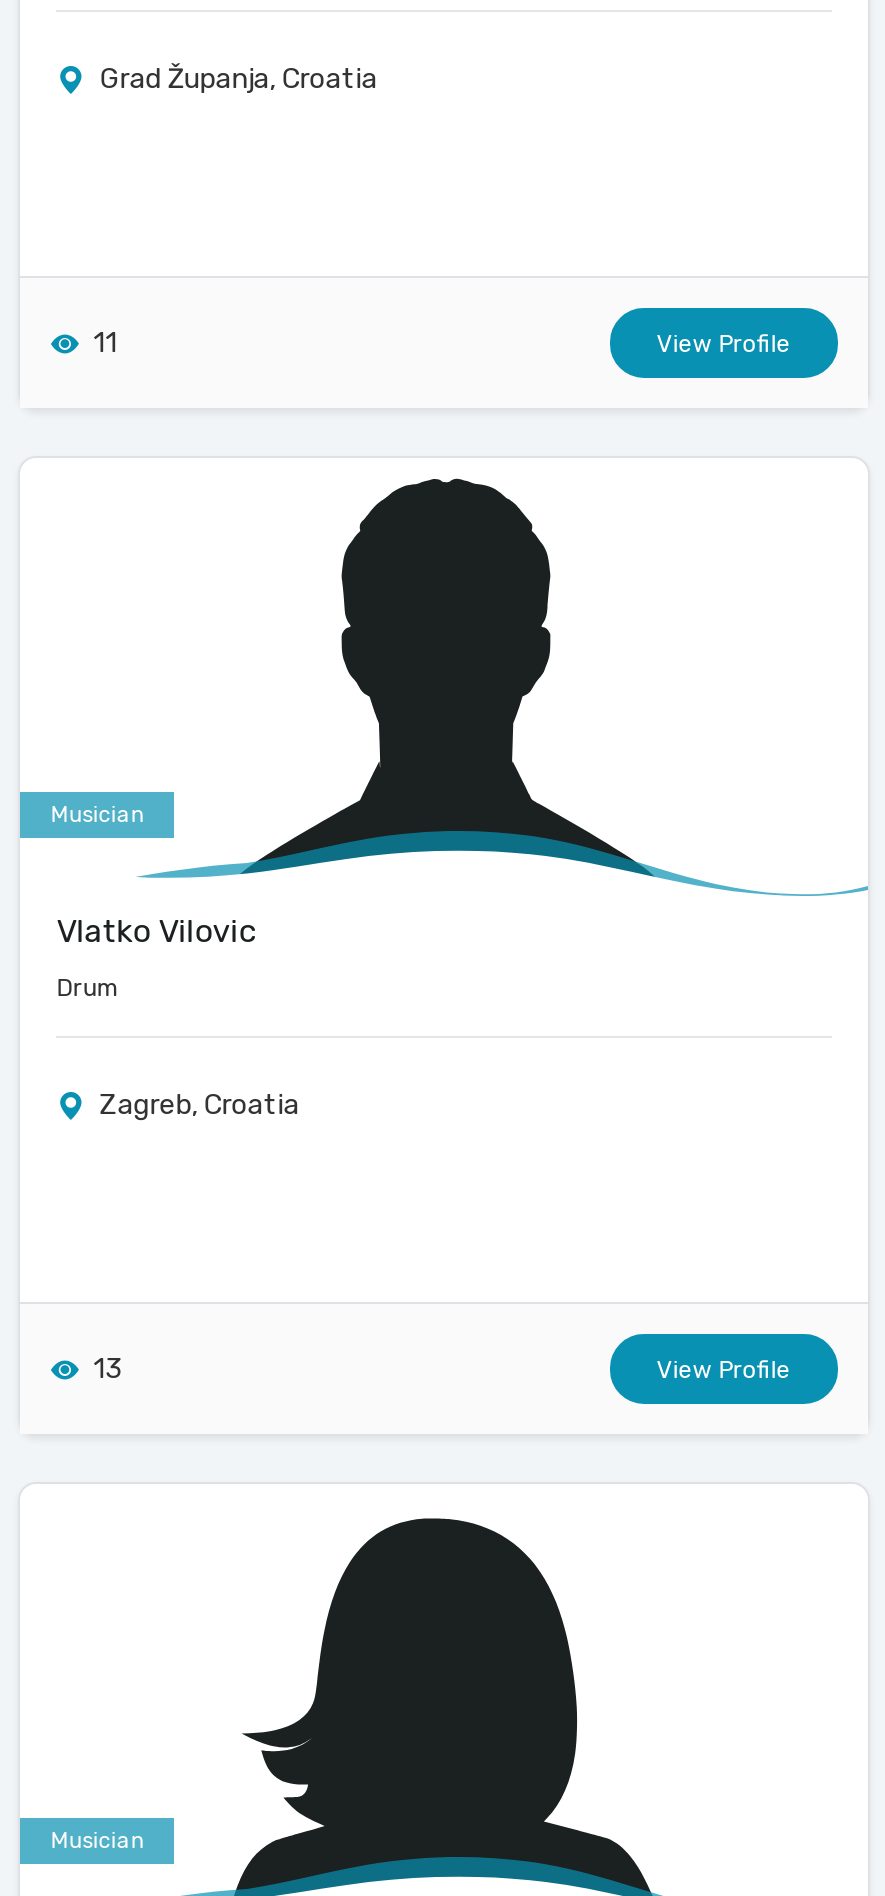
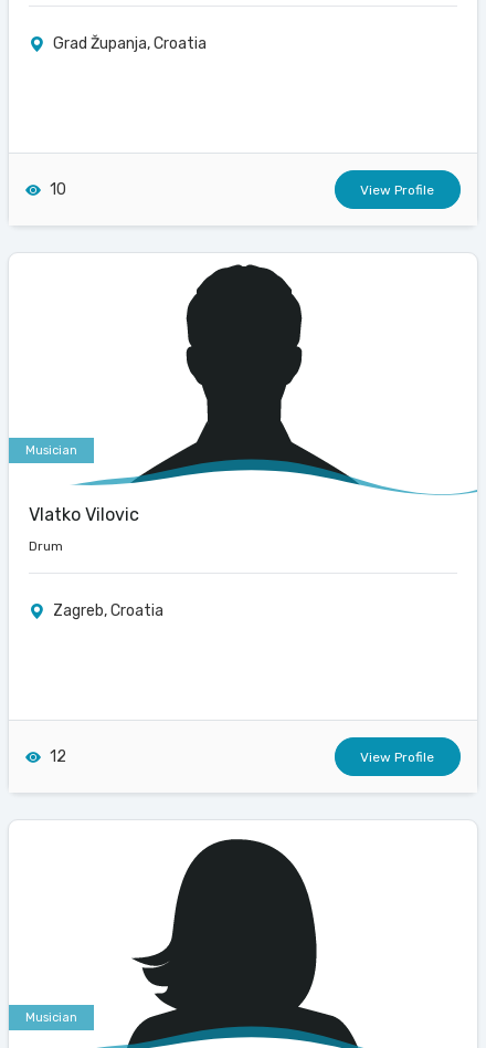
- 11
+ 10

- 13
+ 12
